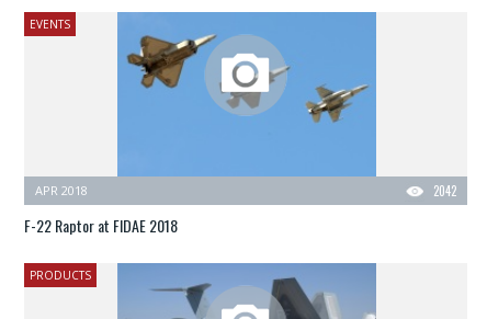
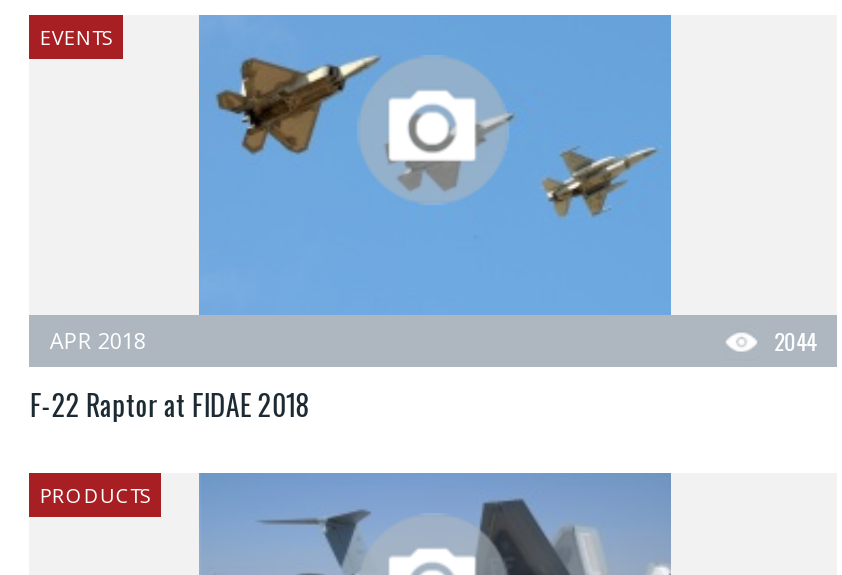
- 2042
+ 2044
